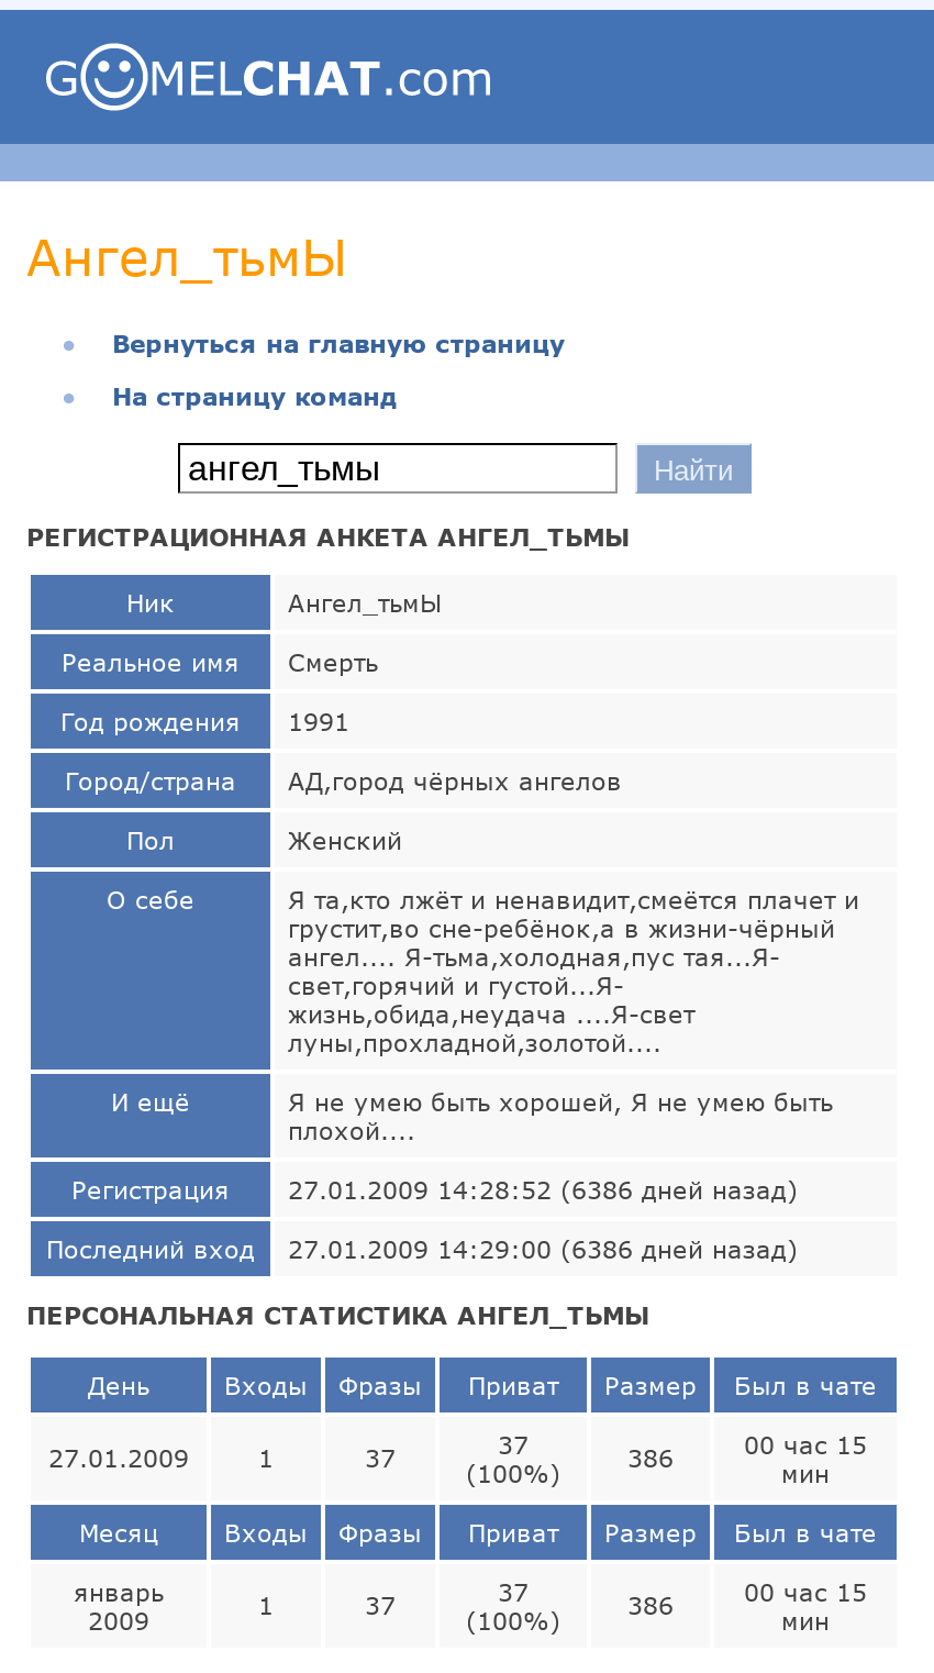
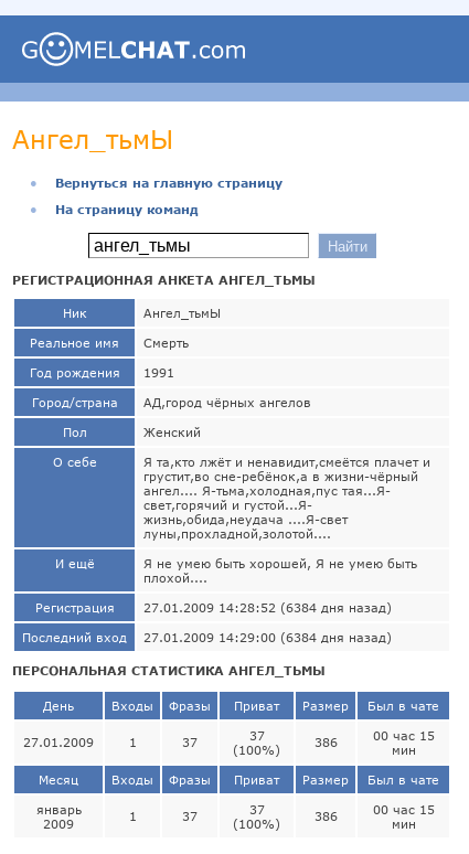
- 27.01.2009 14:28:52 (6386 дней назад)
+ 27.01.2009 14:28:52 (6384 дня назад)

- Последний вход 27.01.2009 14:29:00 (6386 дней назад)
+ Последний вход 27.01.2009 14:29:00 (6384 дня назад)
